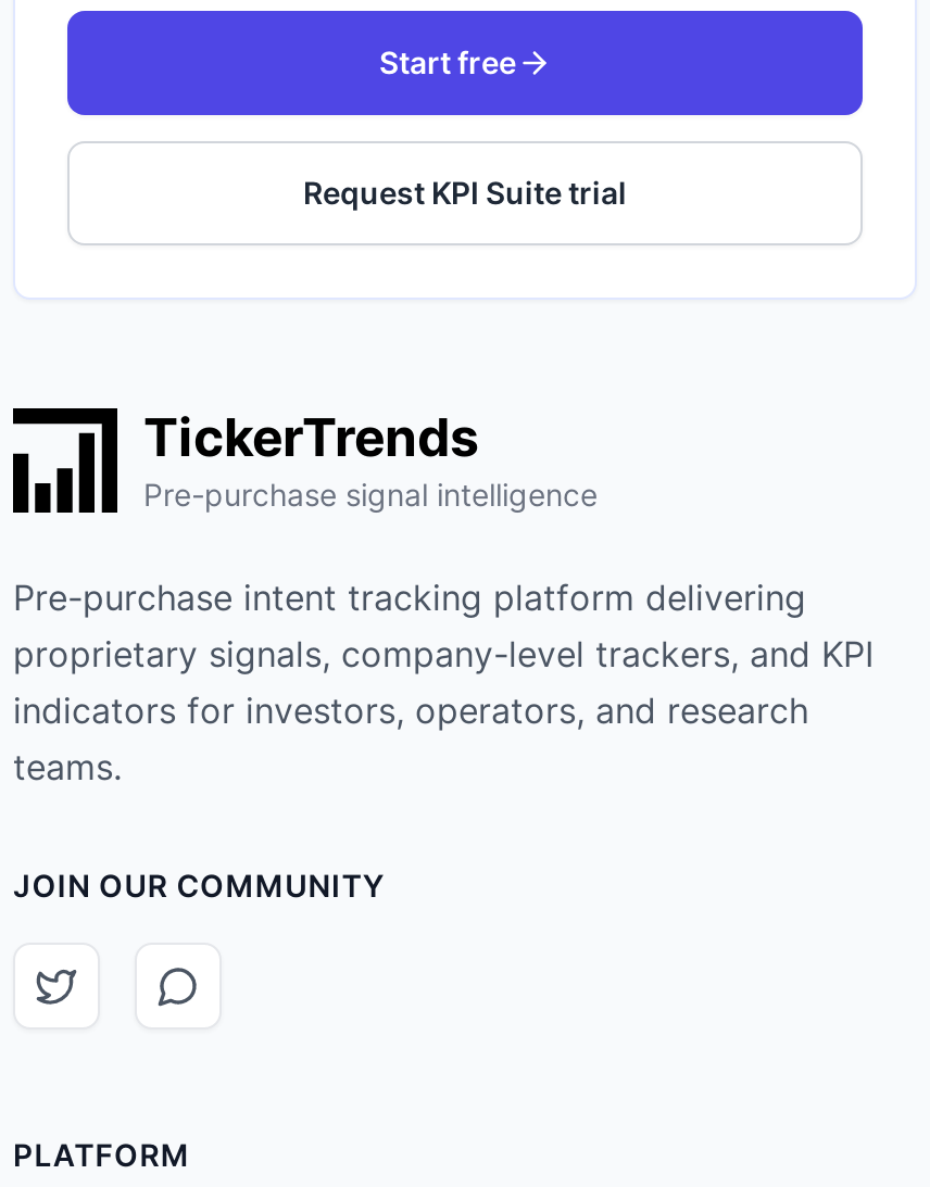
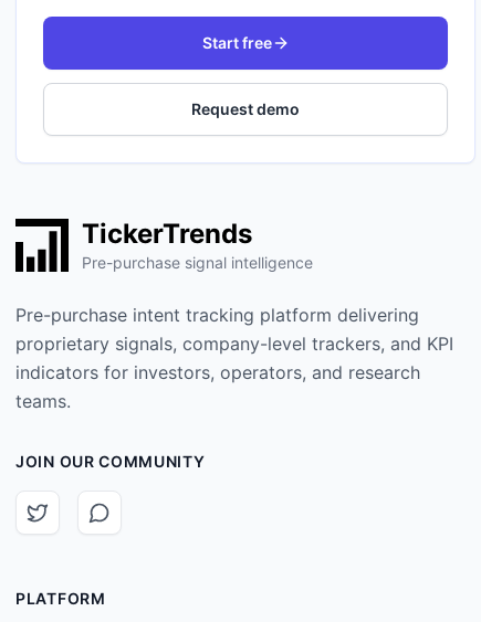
- Request KPI Suite trial
+ Request demo
